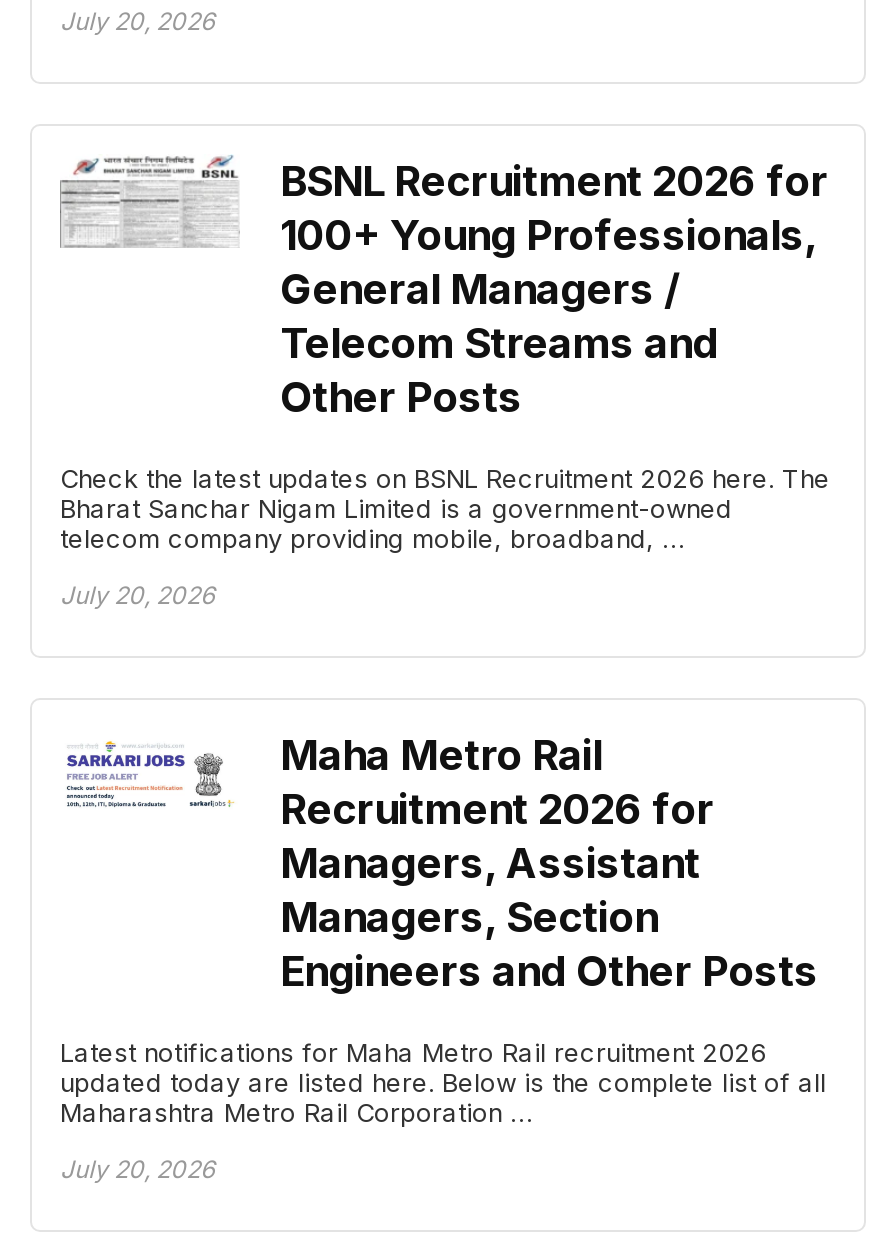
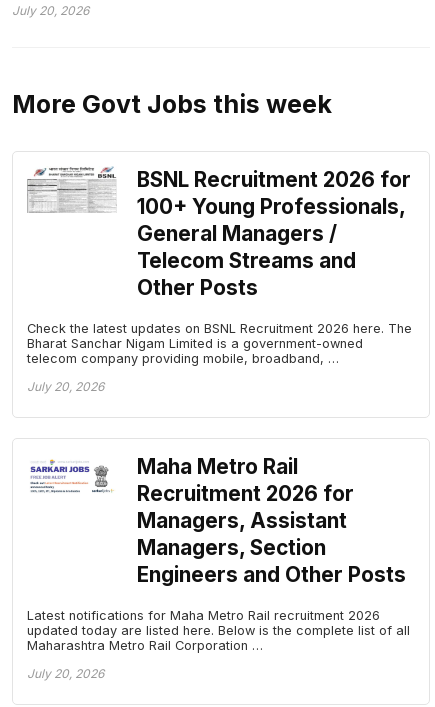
+ More Govt Jobs this week
